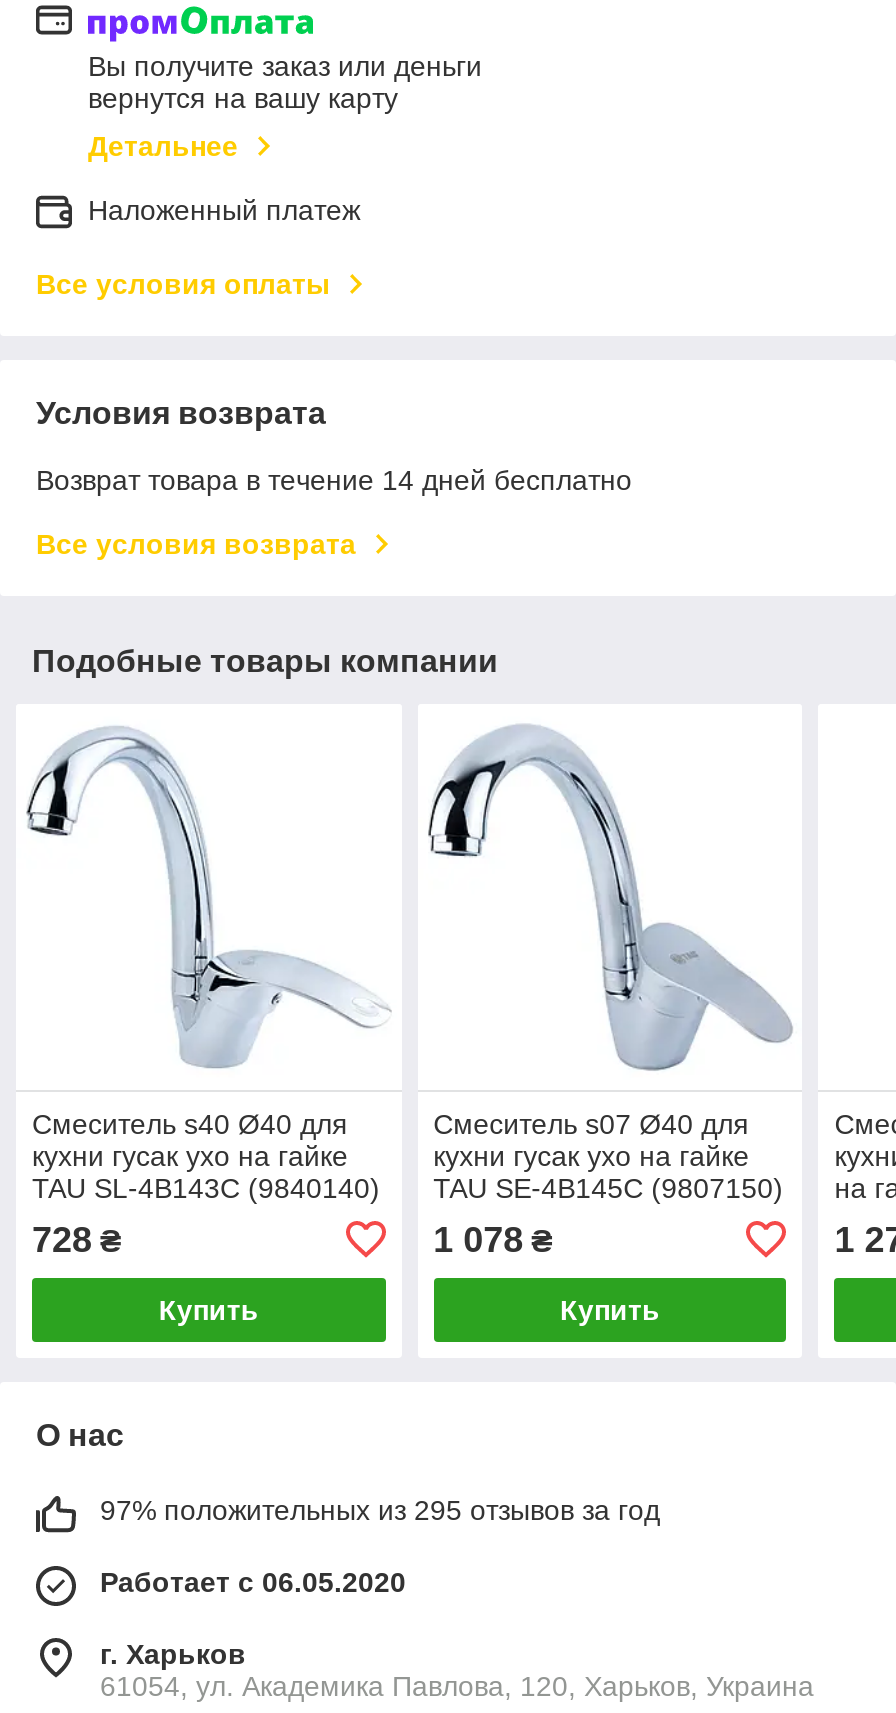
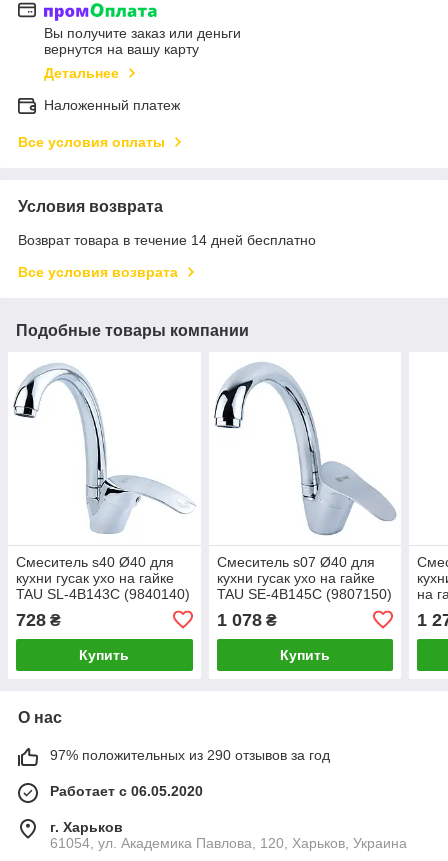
- 97% положительных из 295 отзывов за год
+ 97% положительных из 290 отзывов за год
